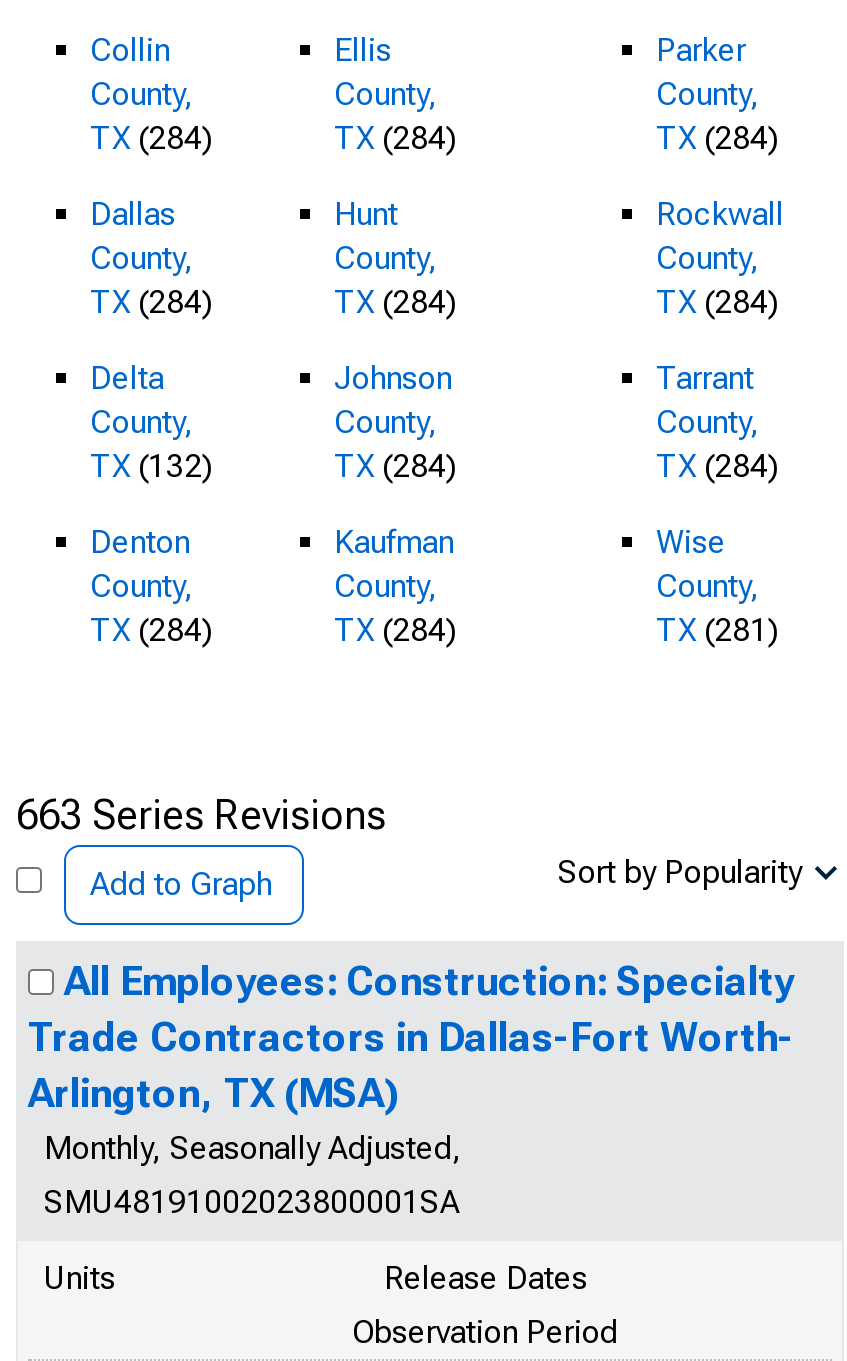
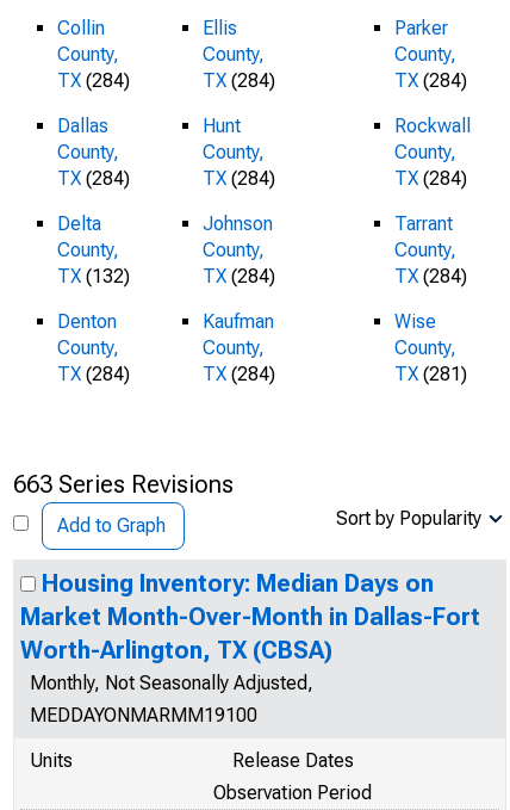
- All Employees: Construction: Specialty
- Trade Contractors in Dallas-Fort Worth-
- Arlington, TX (MSA)
- Monthly, Seasonally Adjusted,
- SMU48191002023800001SA
+ Housing Inventory: Median Days on
+ Market Month-Over-Month in Dallas-Fort
+ Worth-Arlington, TX (CBSA)
+ Monthly, Not Seasonally Adjusted,
+ MEDDAYONMARMM19100
